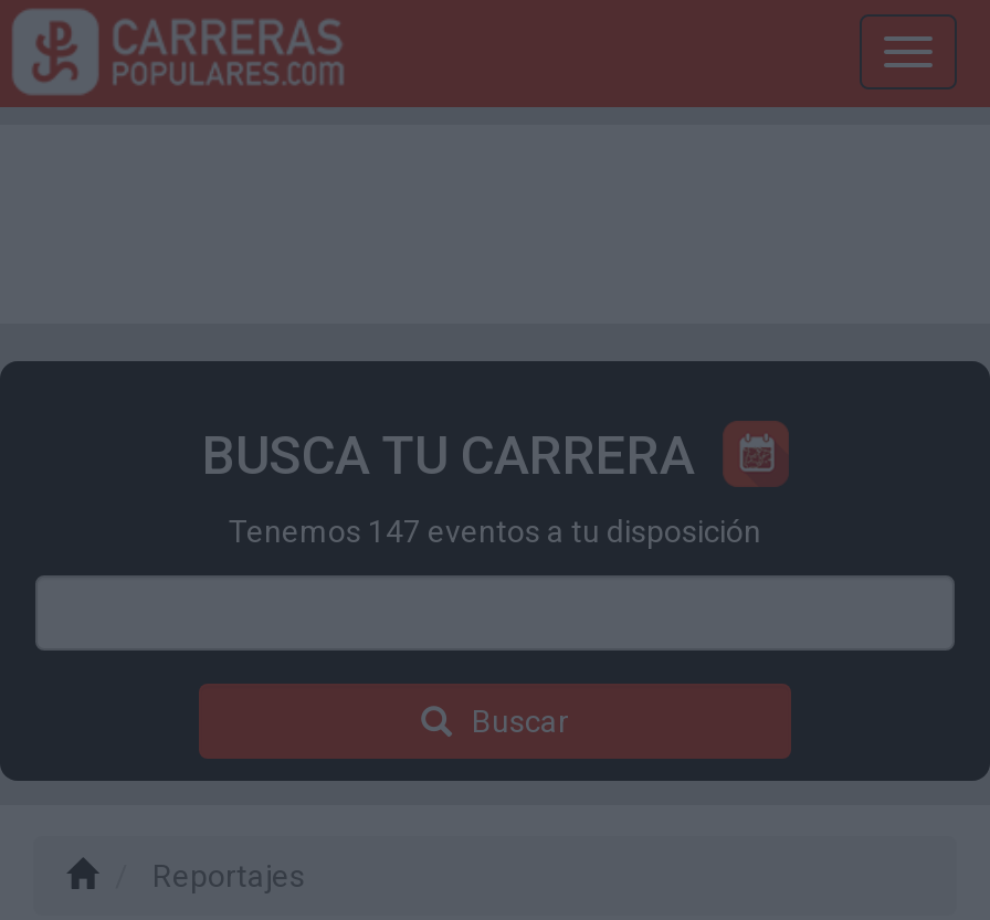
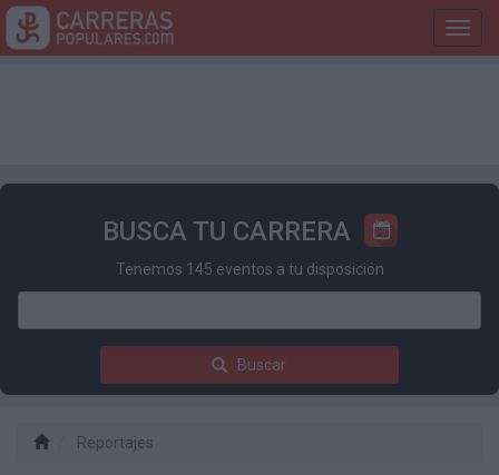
- Tenemos 147 eventos a tu disposición
+ Tenemos 145 eventos a tu disposición
